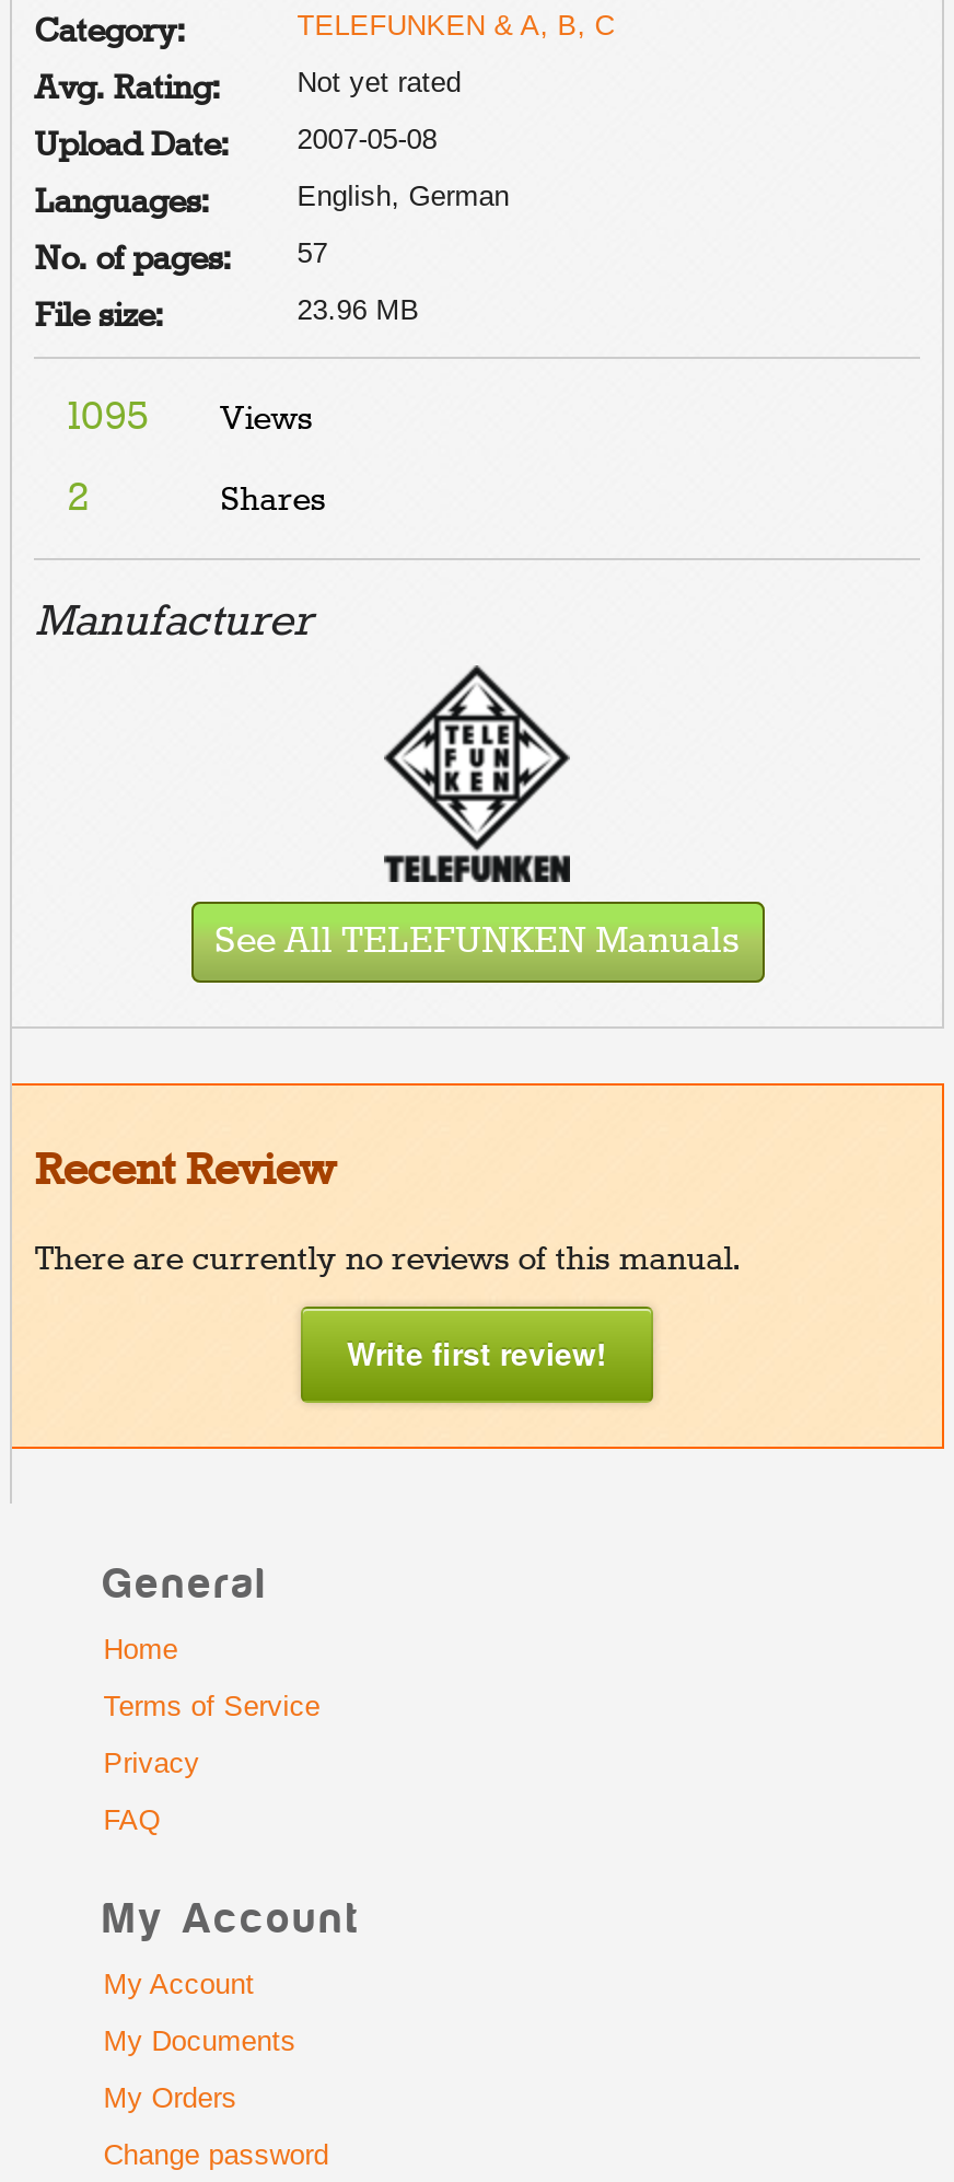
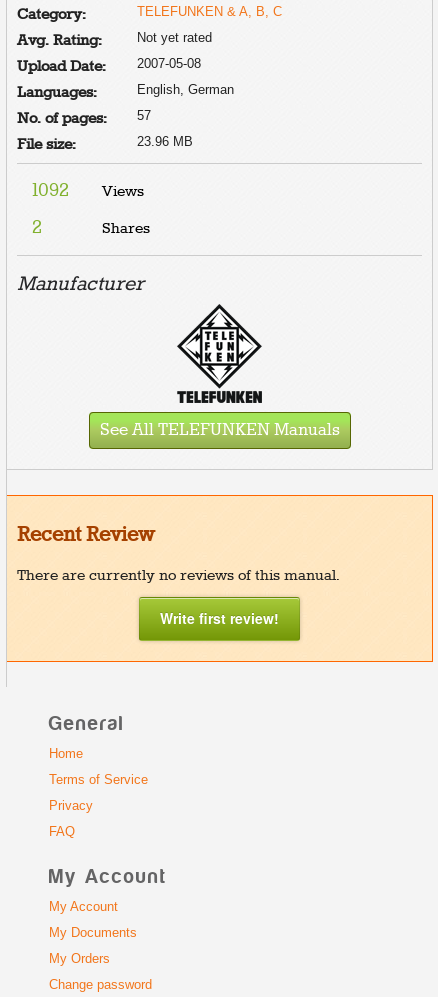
- 1095 Views
+ 1092 Views
